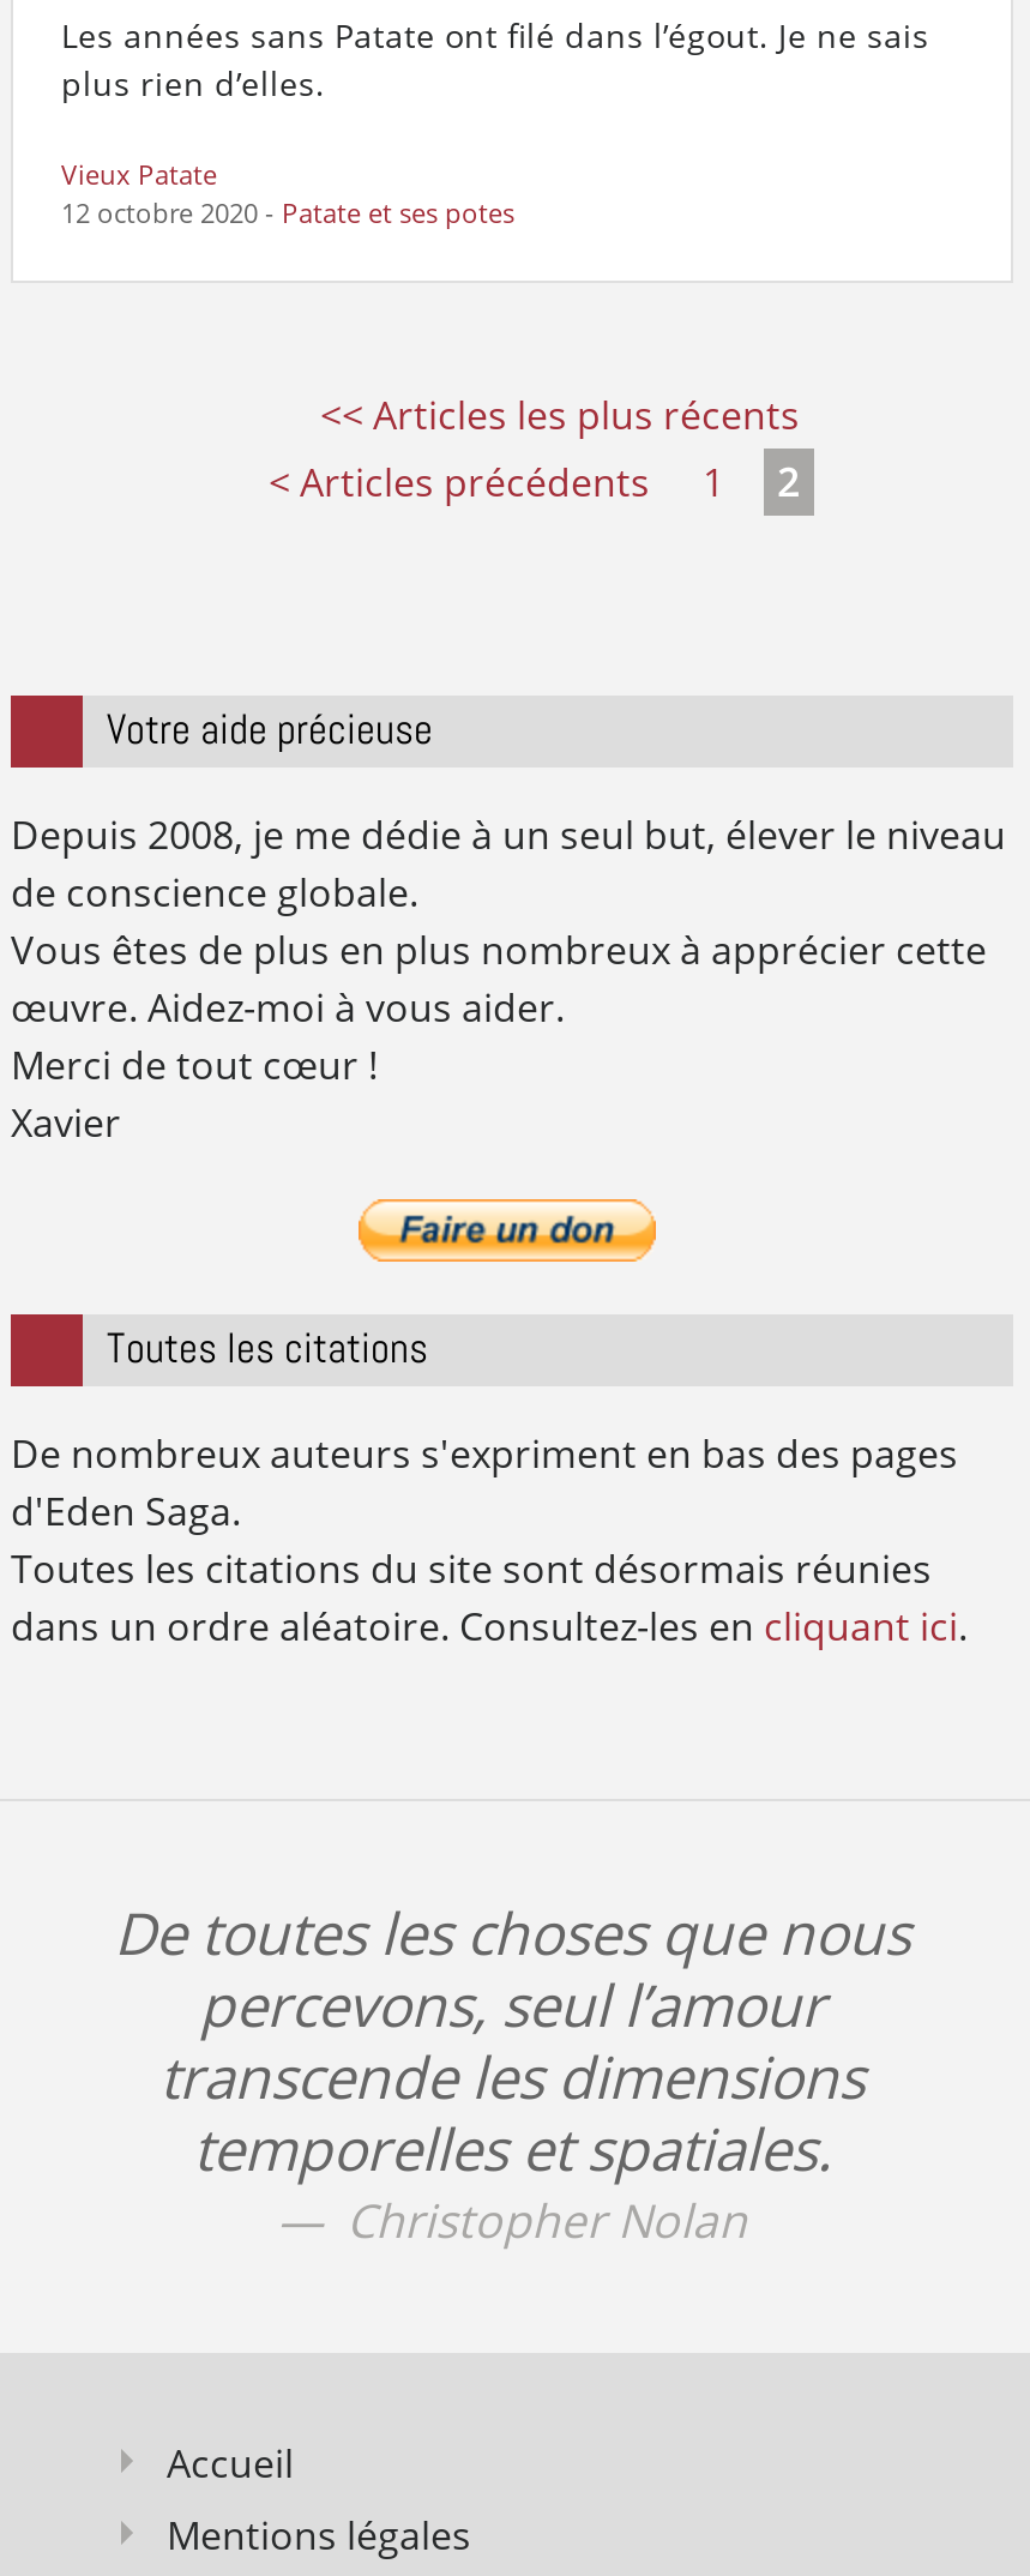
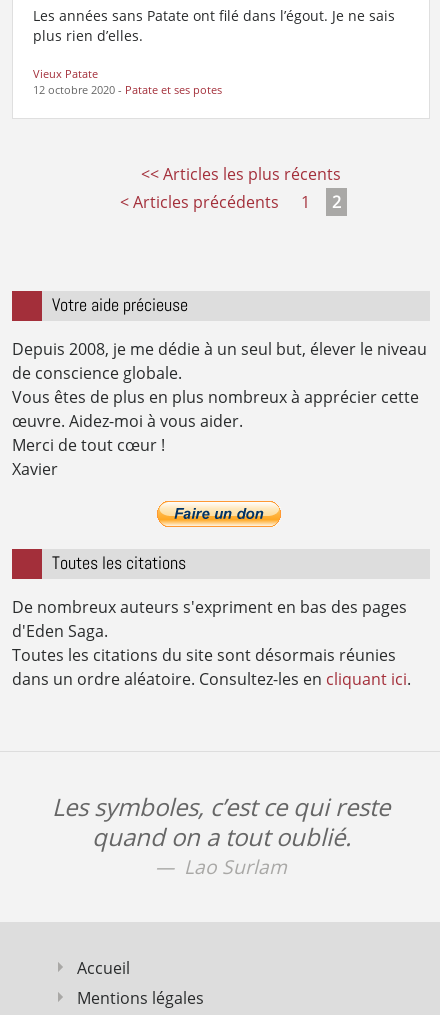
- De toutes les choses que nous
- percevons, seul l’amour
- transcende les dimensions
- temporelles et spatiales.
- Christopher Nolan
+ Les symboles, c’est ce qui reste
+ quand on a tout oublié.
+ Lao Surlam
